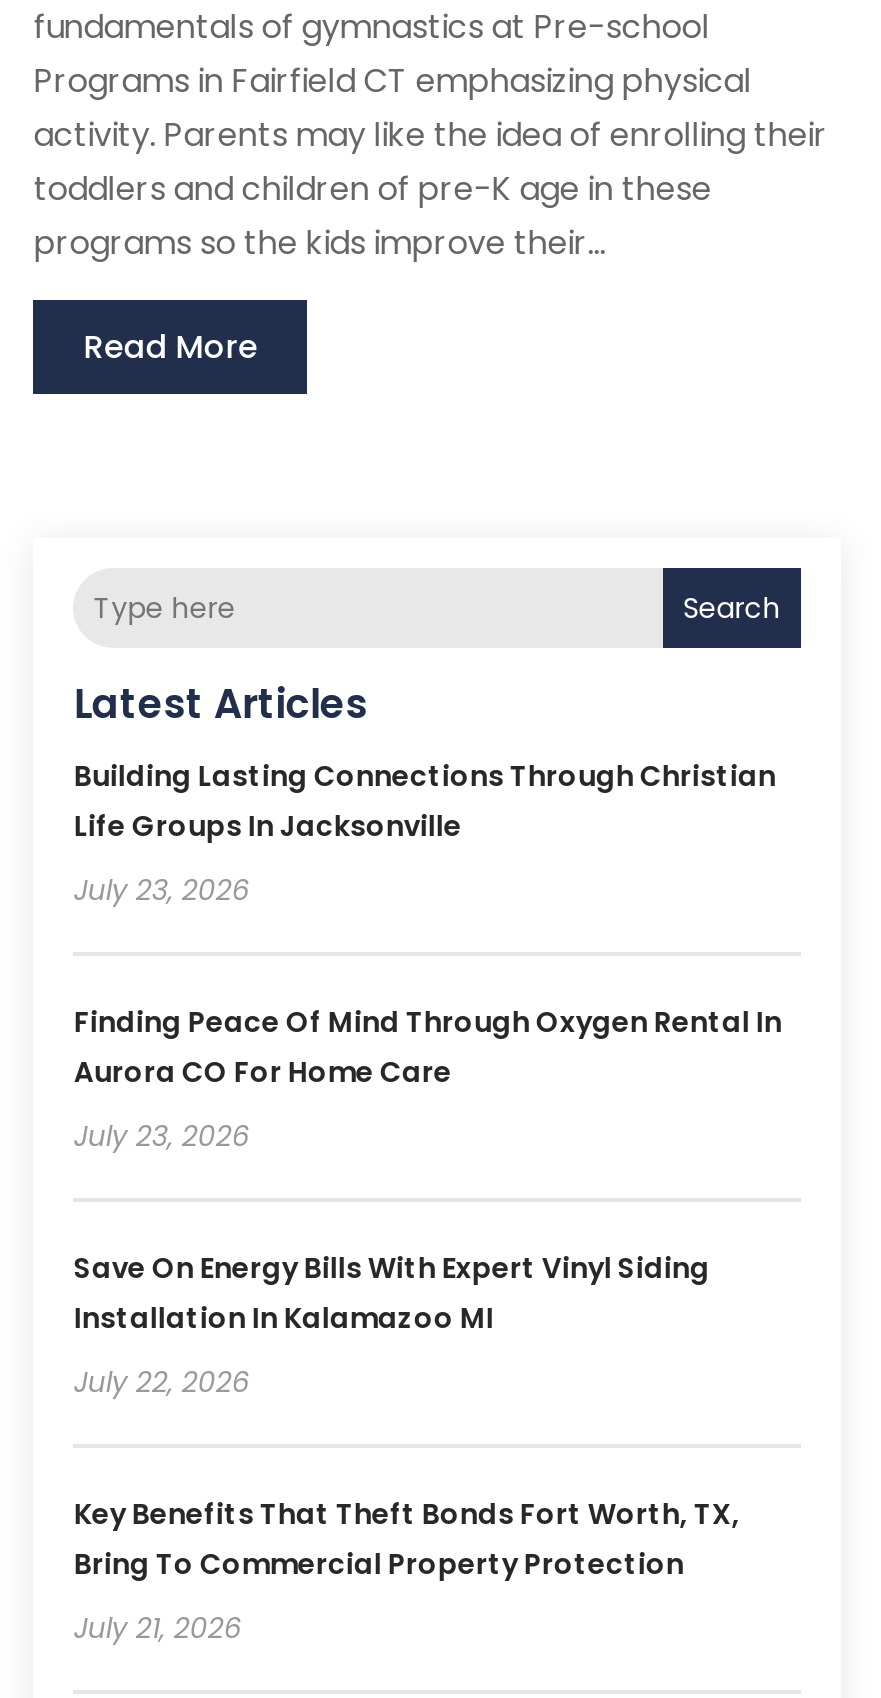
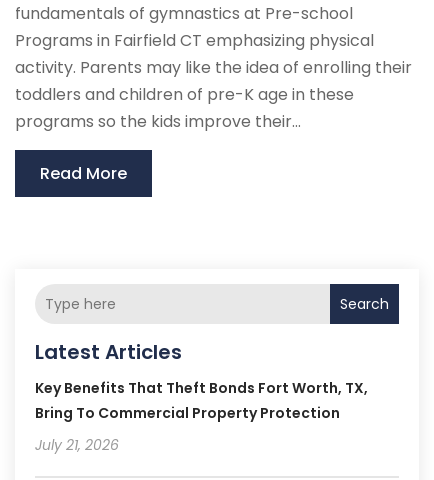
- Building Lasting Connections Through Christian
- Life Groups In Jacksonville
- July 23, 2026
- Finding Peace Of Mind Through Oxygen Rental In
- Aurora CO For Home Care
- July 23, 2026
- Save On Energy Bills With Expert Vinyl Siding
- Installation In Kalamazoo MI
- July 22, 2026
